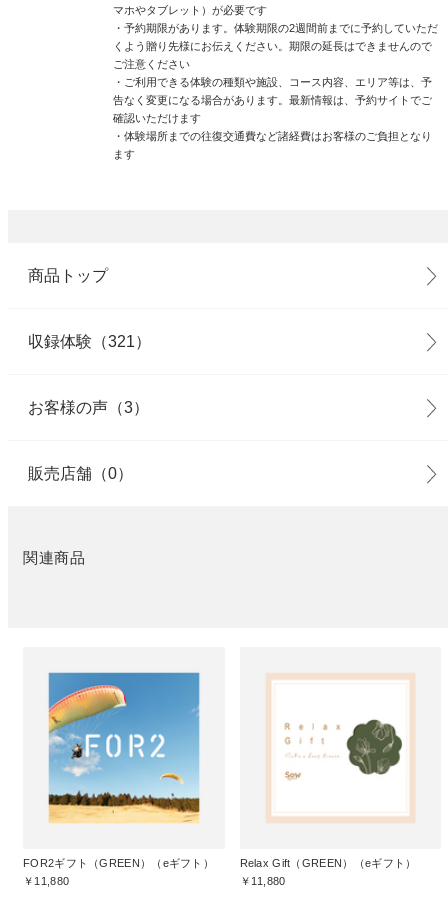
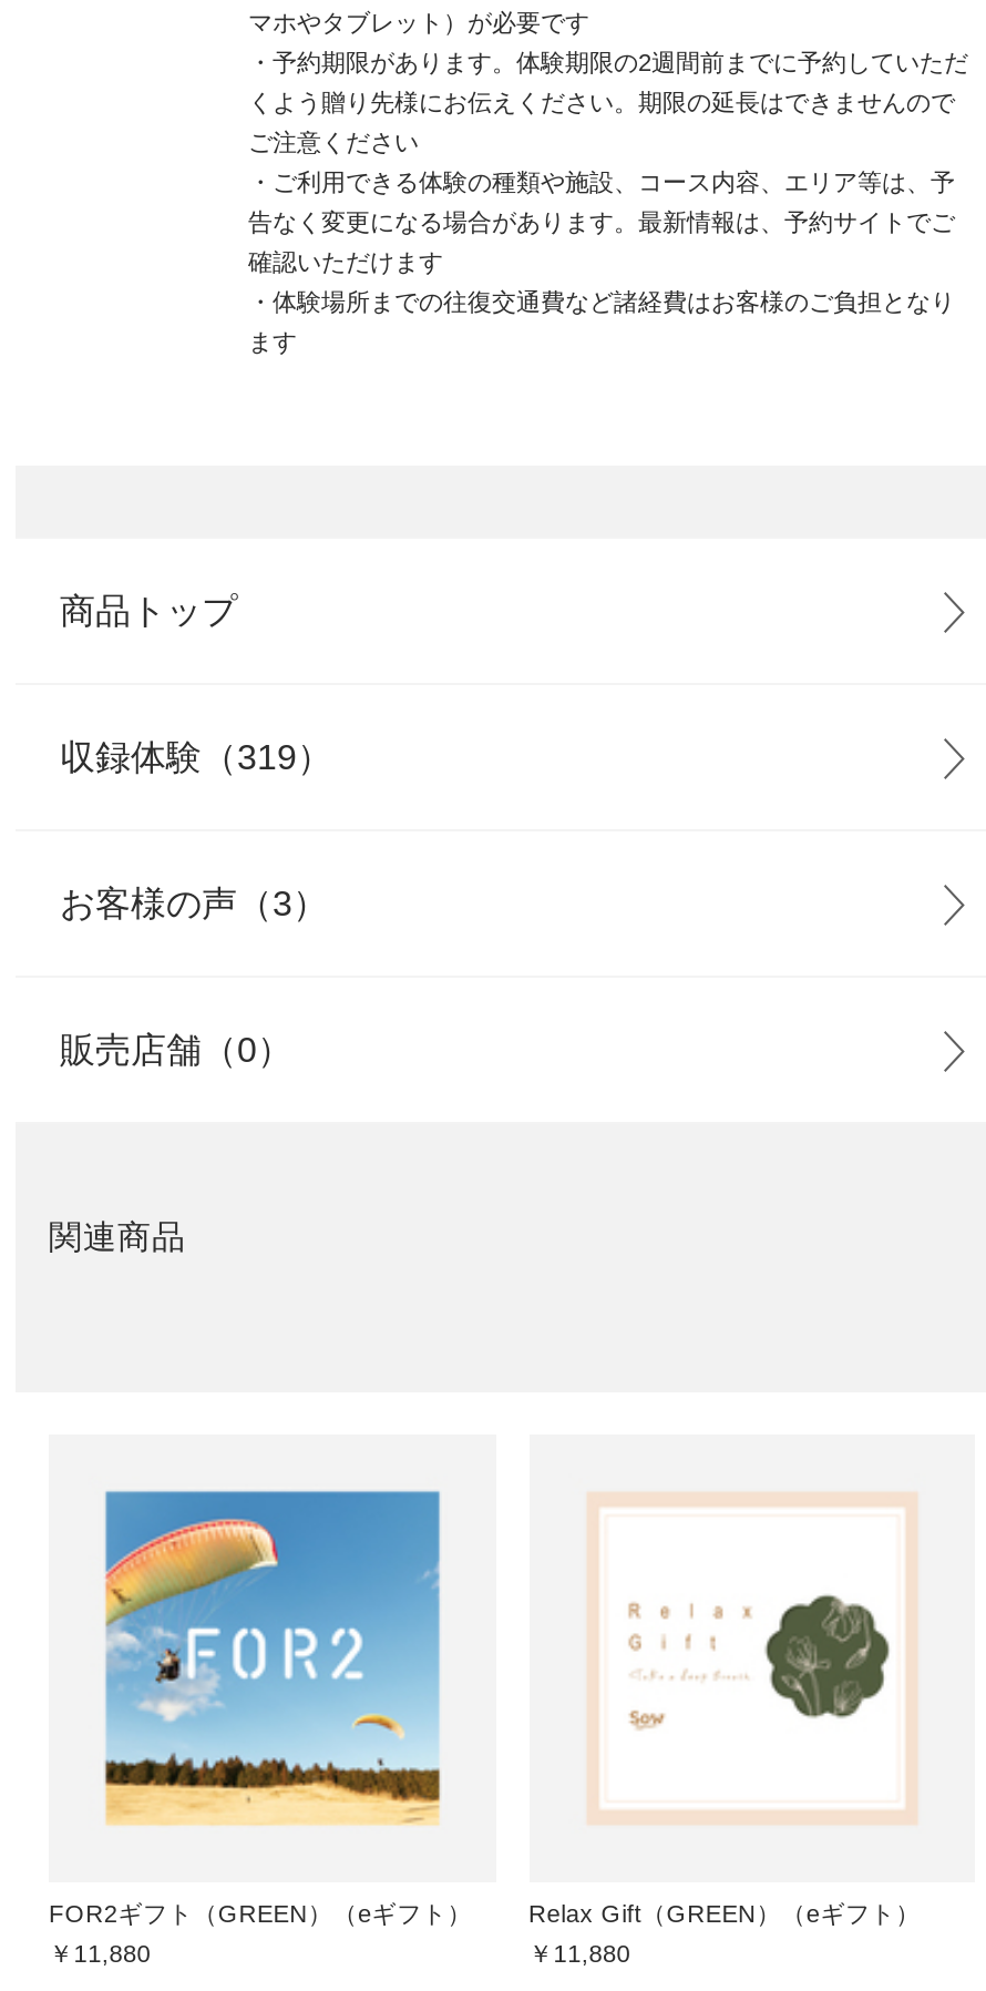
- 収録体験（321）
+ 収録体験（319）
